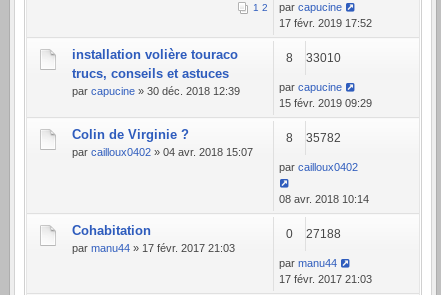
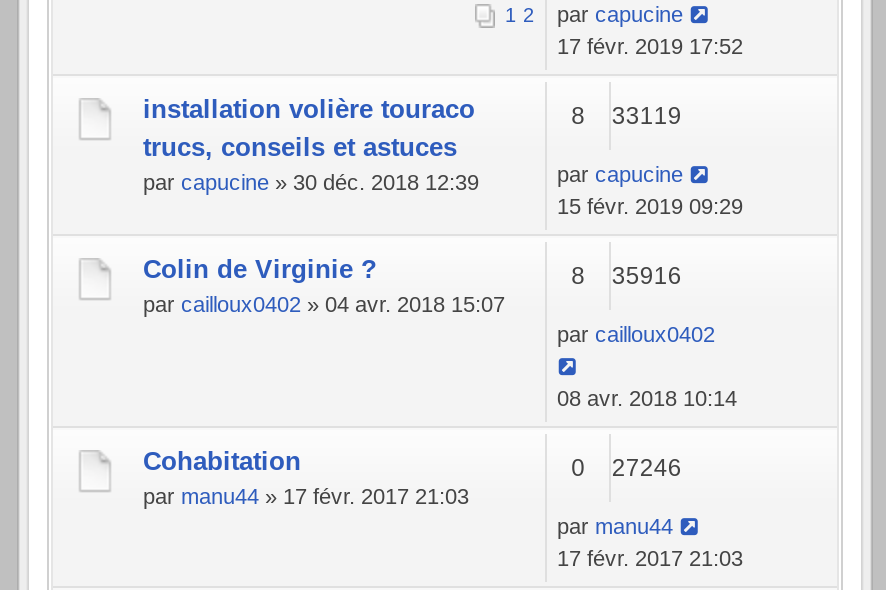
- 8 33010
+ 8 33119

- 8 35782
+ 8 35916

- 0 27188
+ 0 27246
